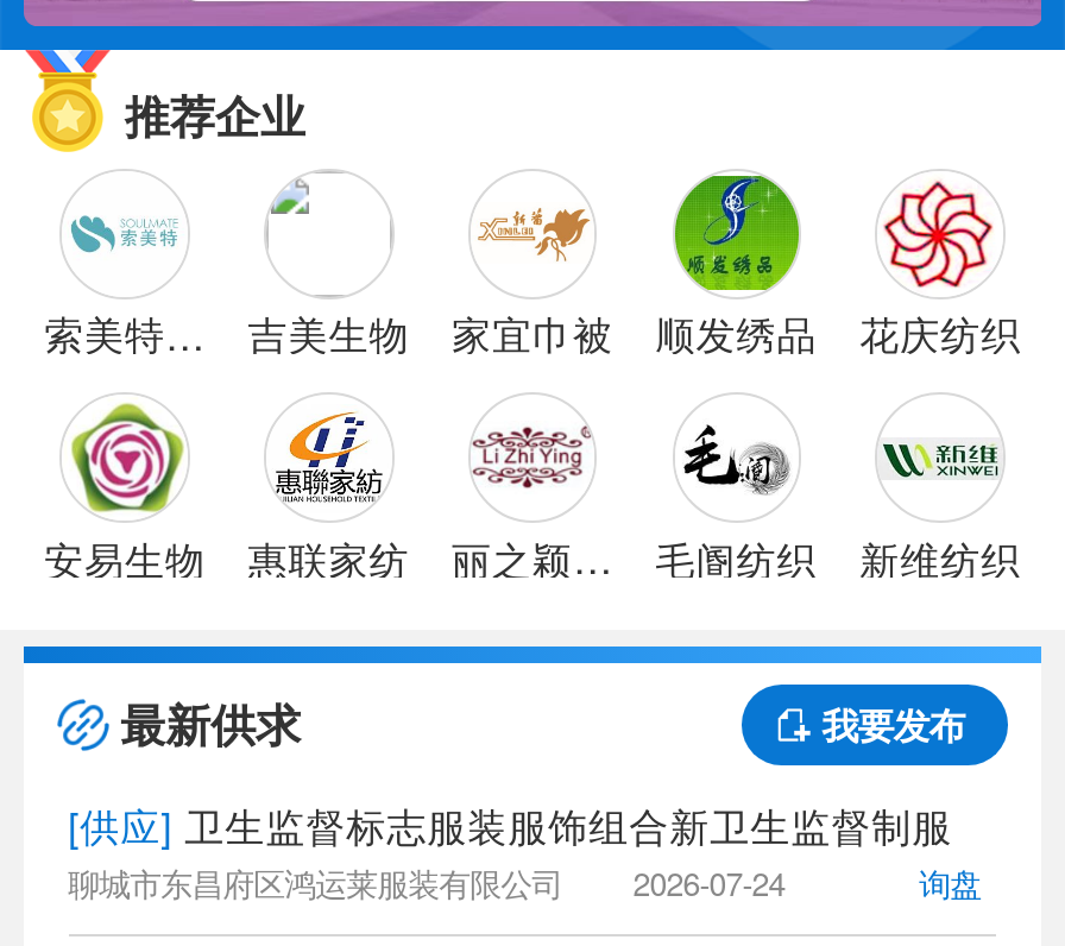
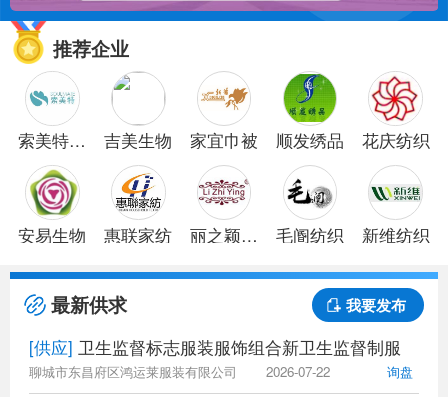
- 聊城市东昌府区鸿运莱服装有限公司 2026-07-24
+ 聊城市东昌府区鸿运莱服装有限公司 2026-07-22
